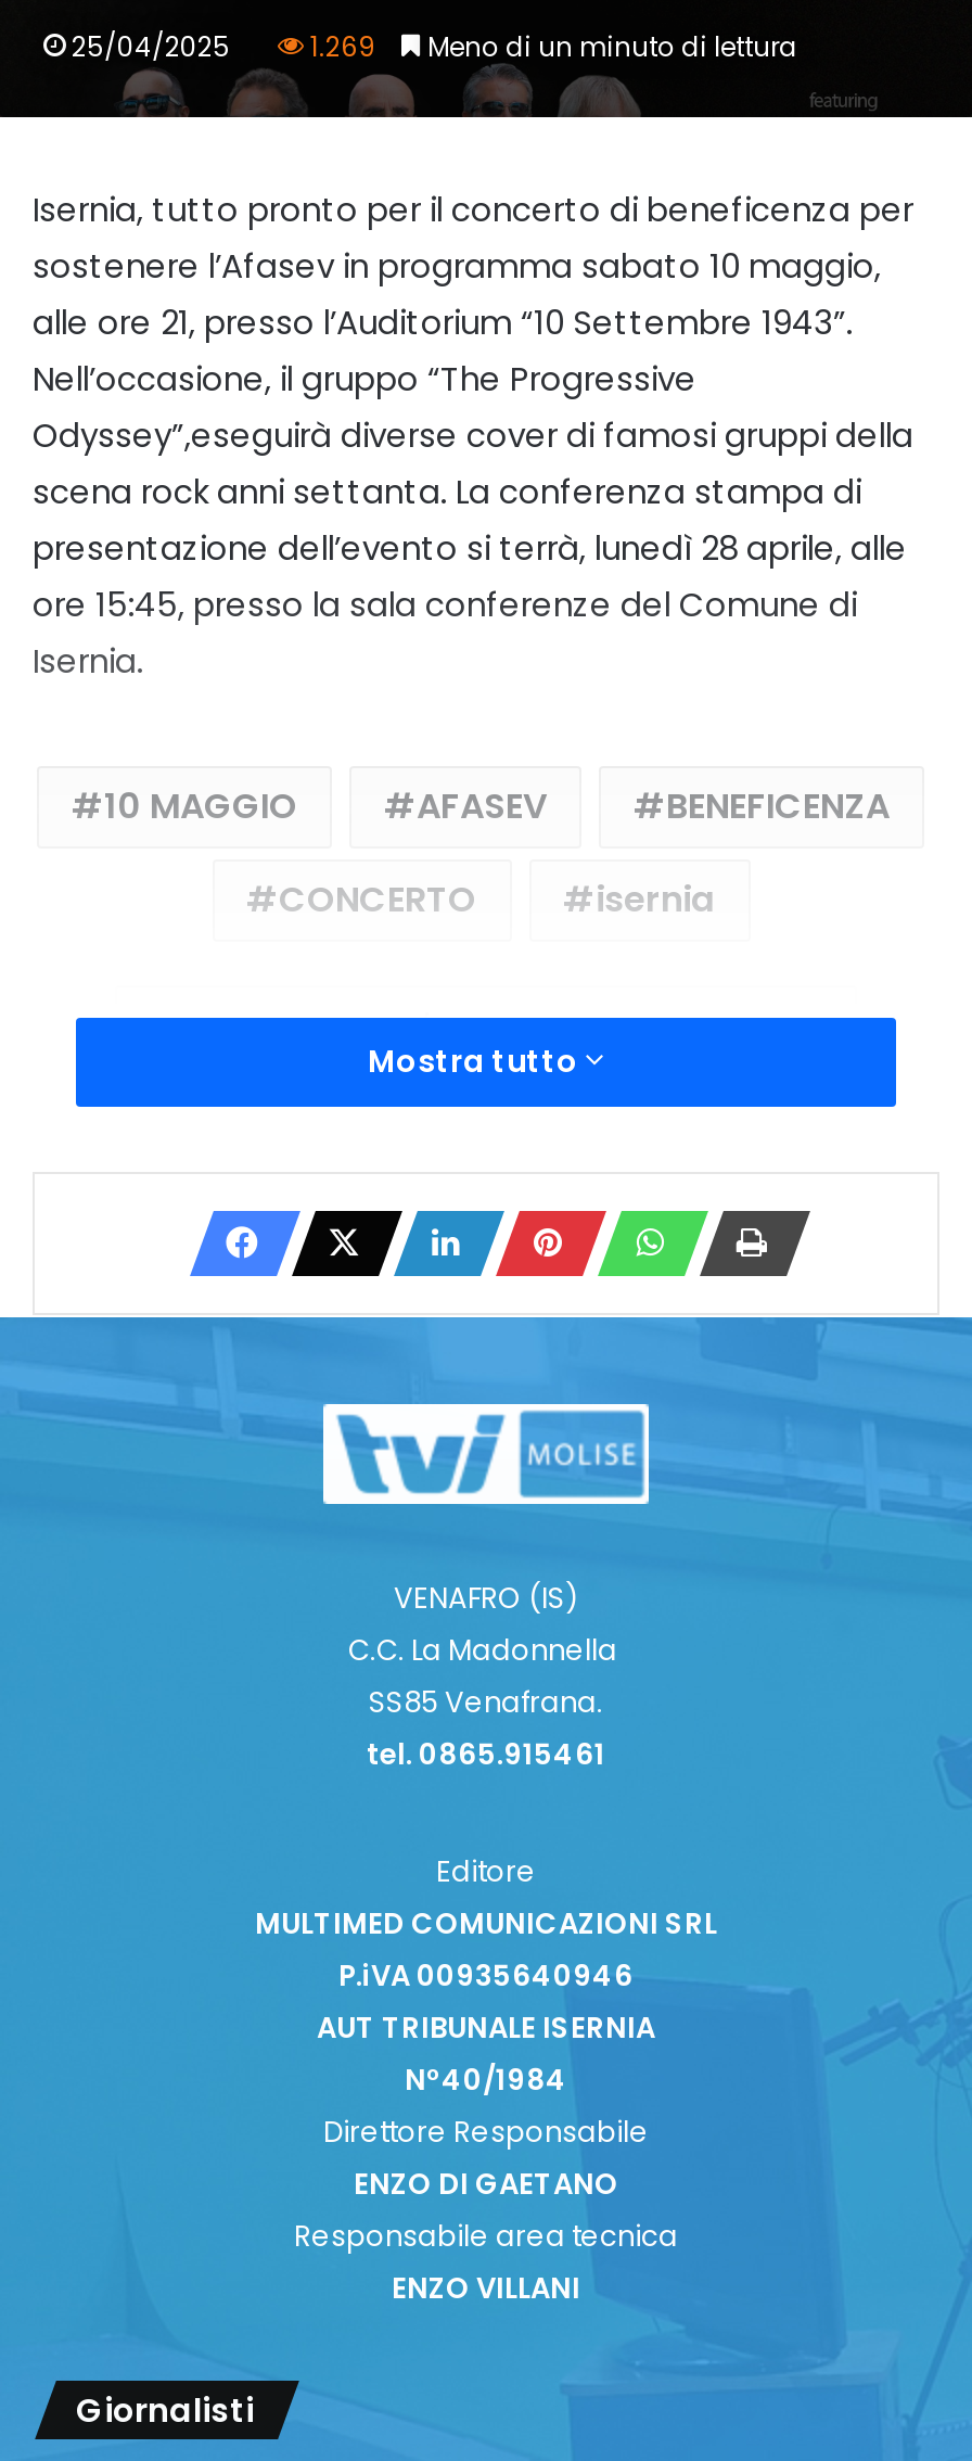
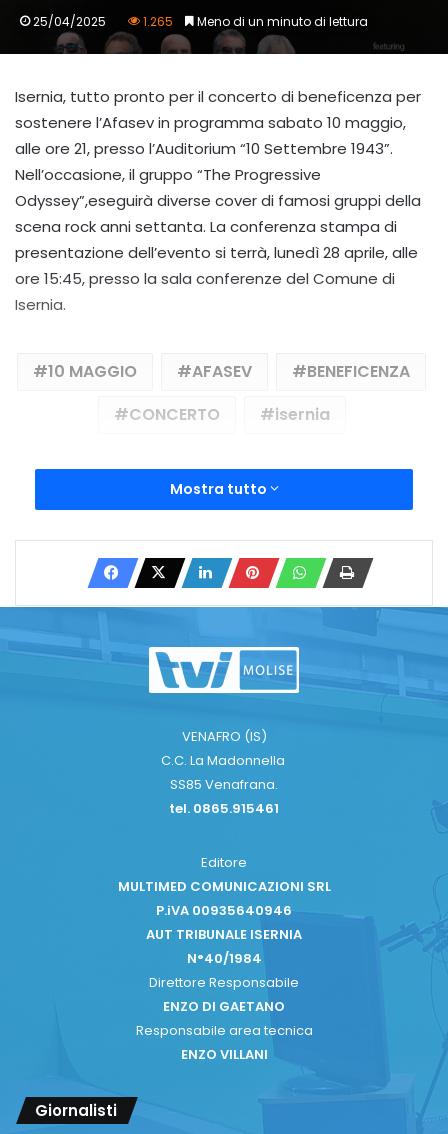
- 25/04/2025 1.269 Meno di un minuto di lettura
+ 25/04/2025 1.265 Meno di un minuto di lettura
